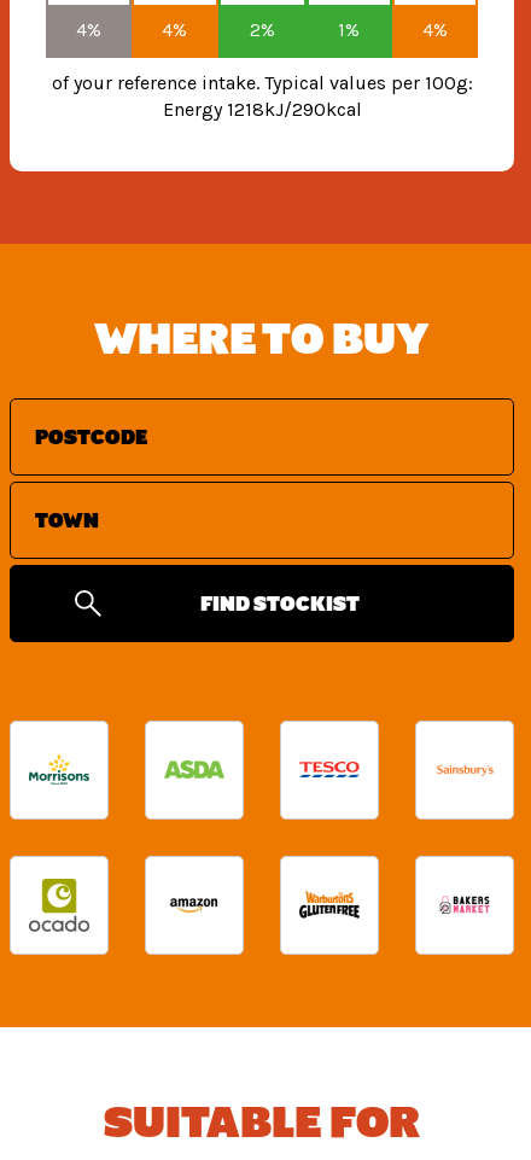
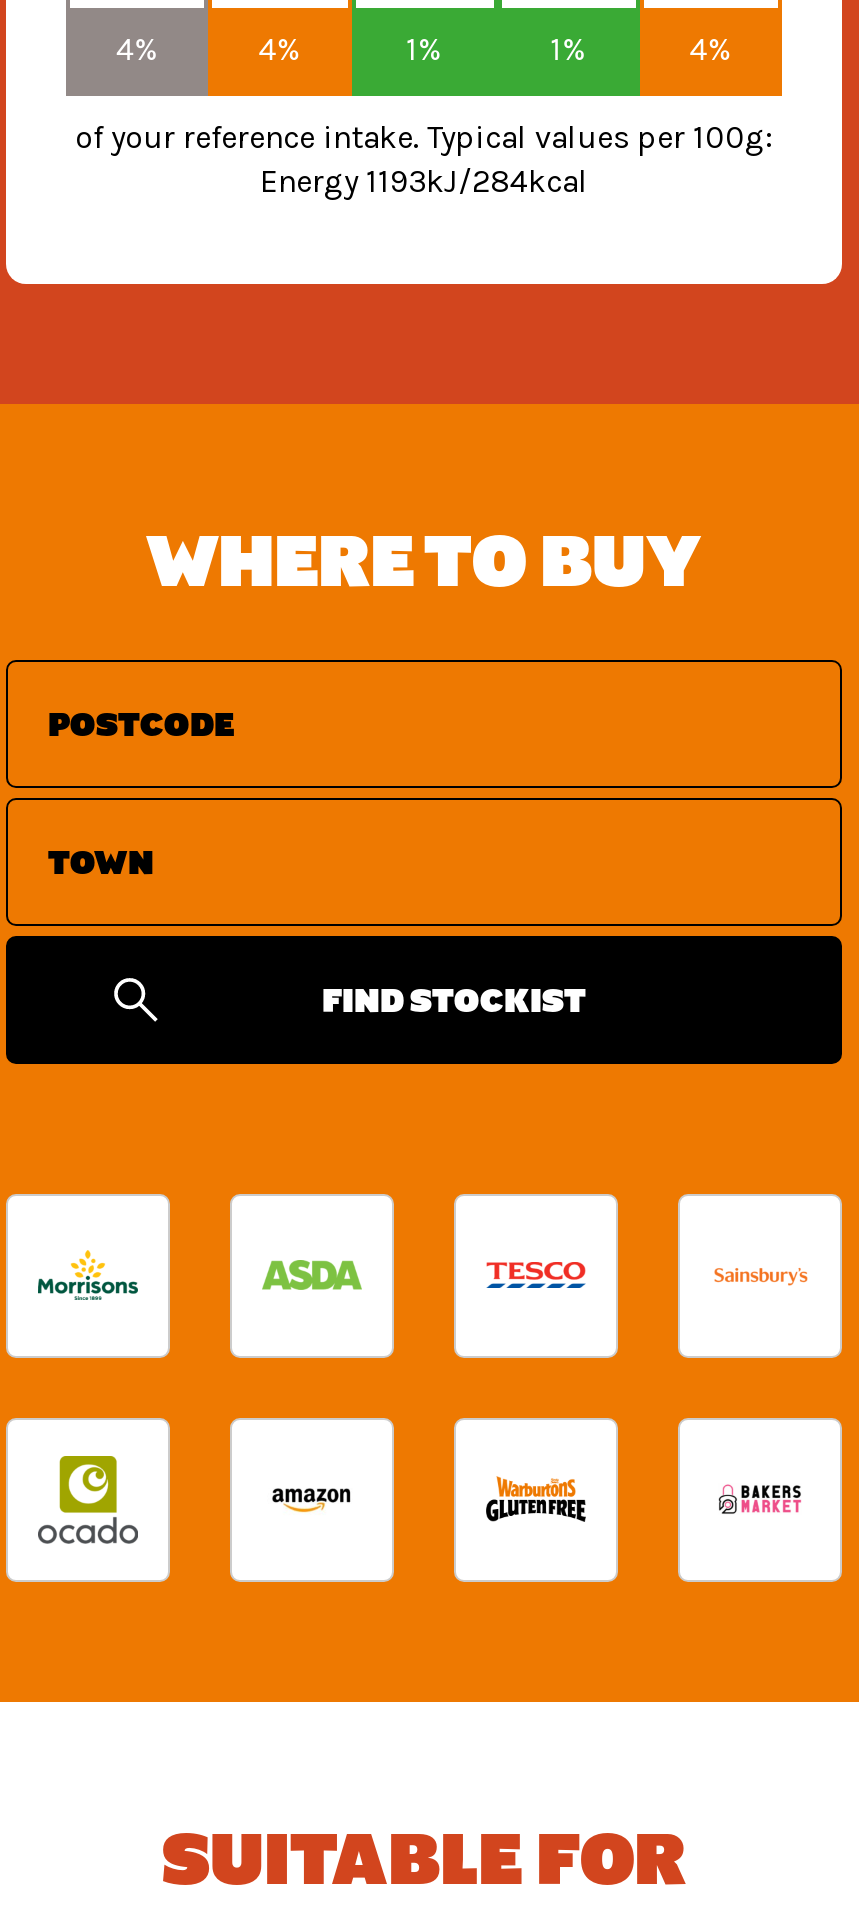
- 2%
+ 1%

- Energy 1218kJ/290kcal
+ Energy 1193kJ/284kcal
